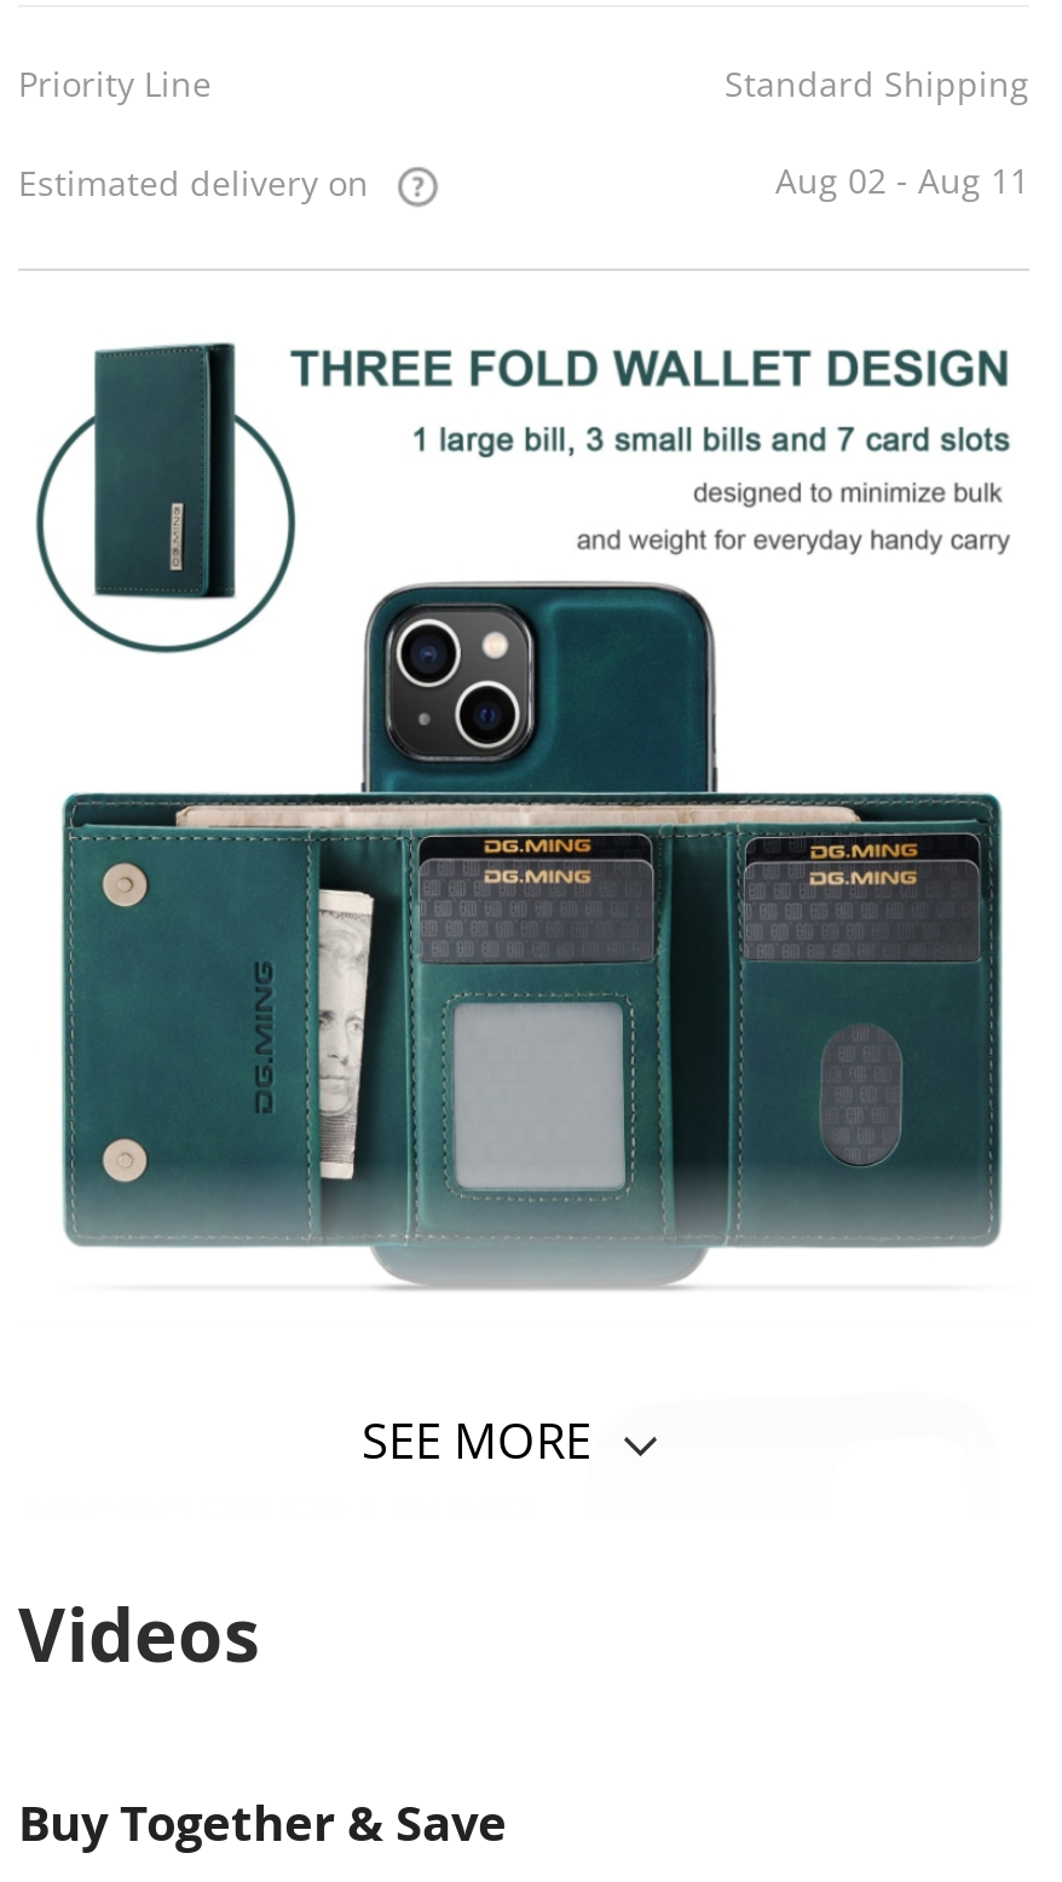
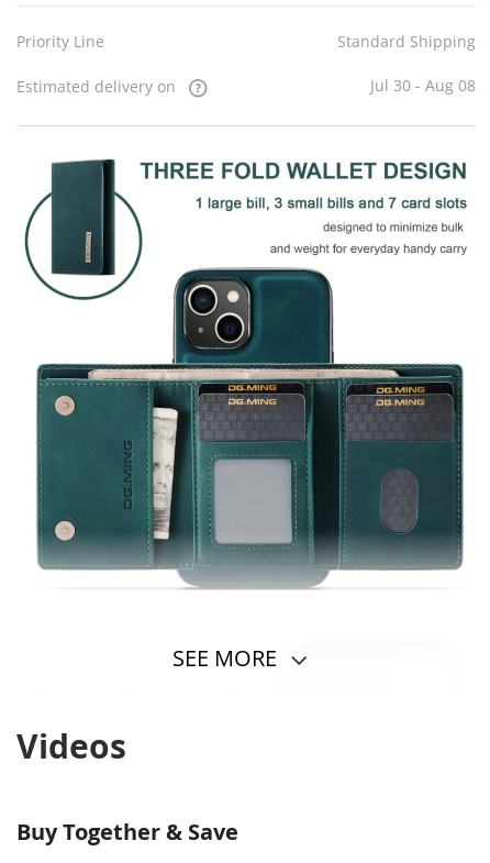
- Aug 02 - Aug 11
+ Jul 30 - Aug 08
